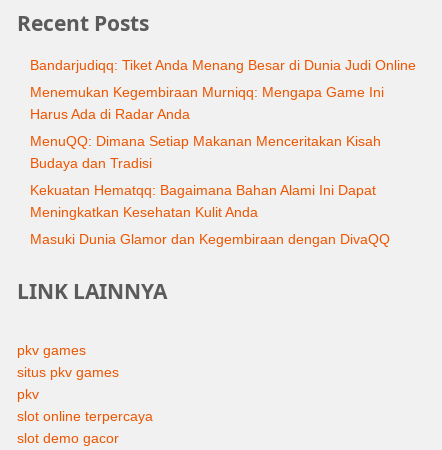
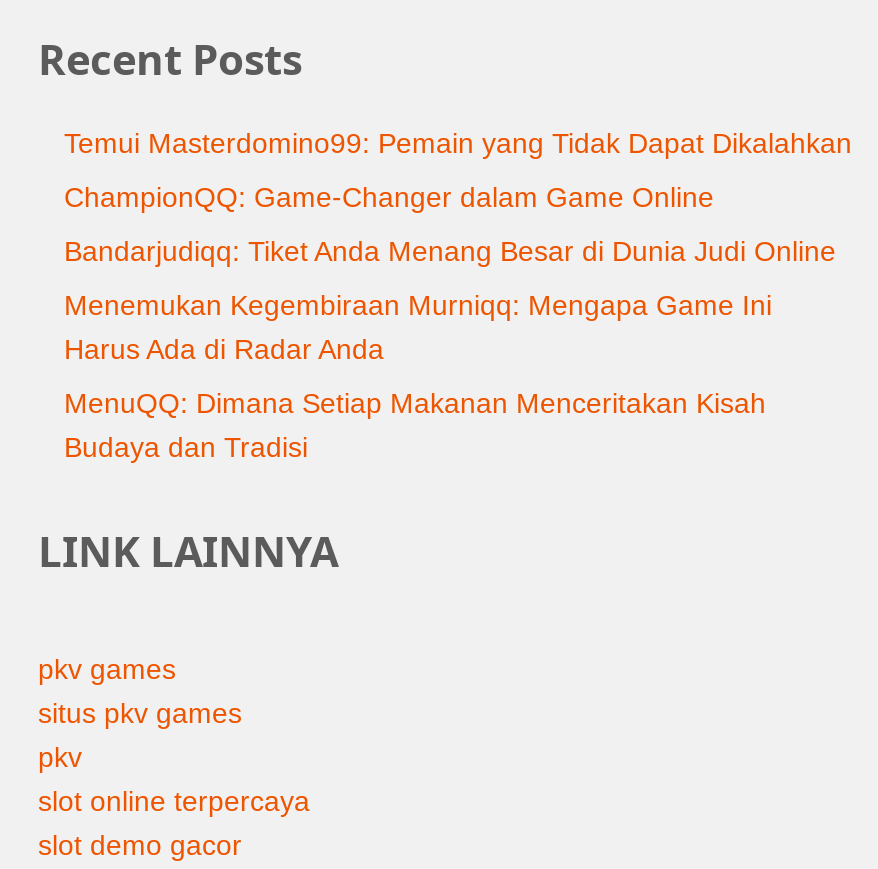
+ Temui Masterdomino99: Pemain yang Tidak Dapat Dikalahkan
+ ChampionQQ: Game-Changer dalam Game Online

moved down: Bandarjudiqq: Tiket Anda Menang Besar di Dunia Judi Online | Menemukan Kegembiraan Murniqq: Mengapa Game Ini | Harus Ada di Radar Anda | MenuQQ: Dimana Setiap Makanan Menceritakan Kisah | Budaya dan Tradisi

- Kekuatan Hematqq: Bagaimana Bahan Alami Ini Dapat
- Meningkatkan Kesehatan Kulit Anda
- Masuki Dunia Glamor dan Kegembiraan dengan DivaQQ
